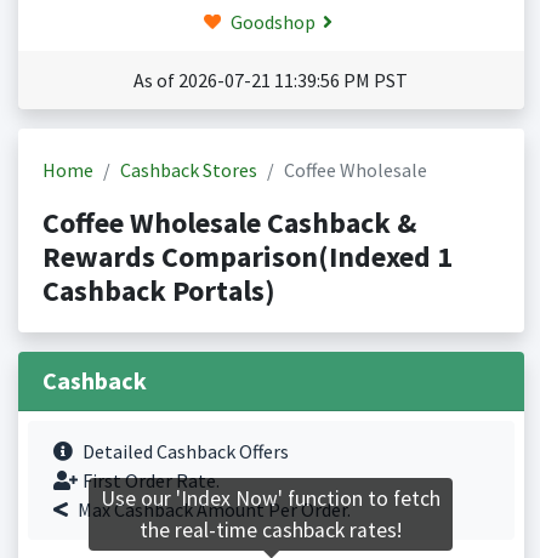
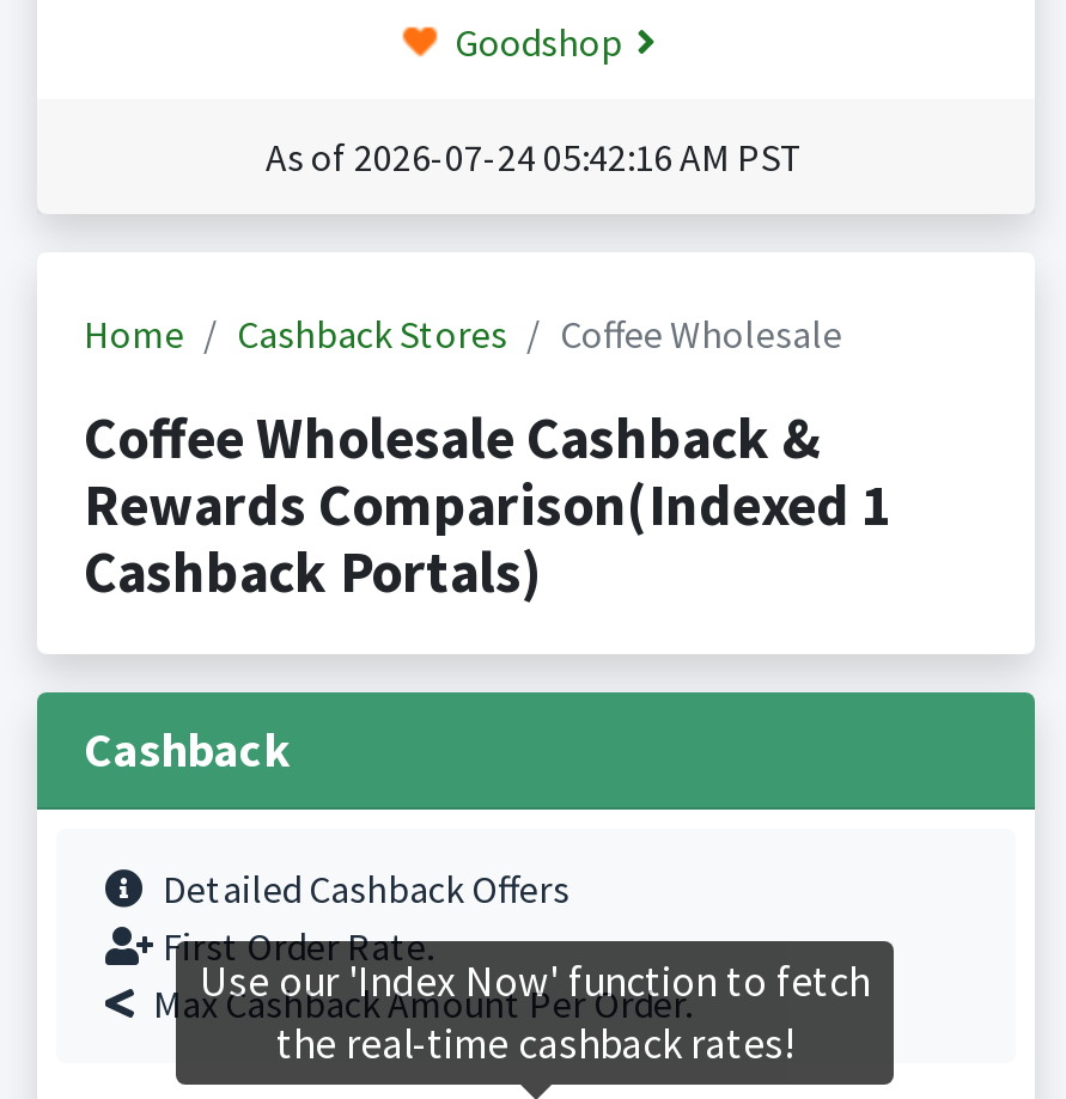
- As of 2026-07-21 11:39:56 PM PST
+ As of 2026-07-24 05:42:16 AM PST
